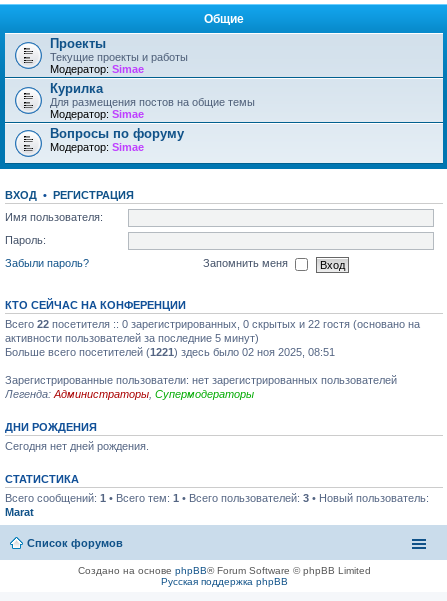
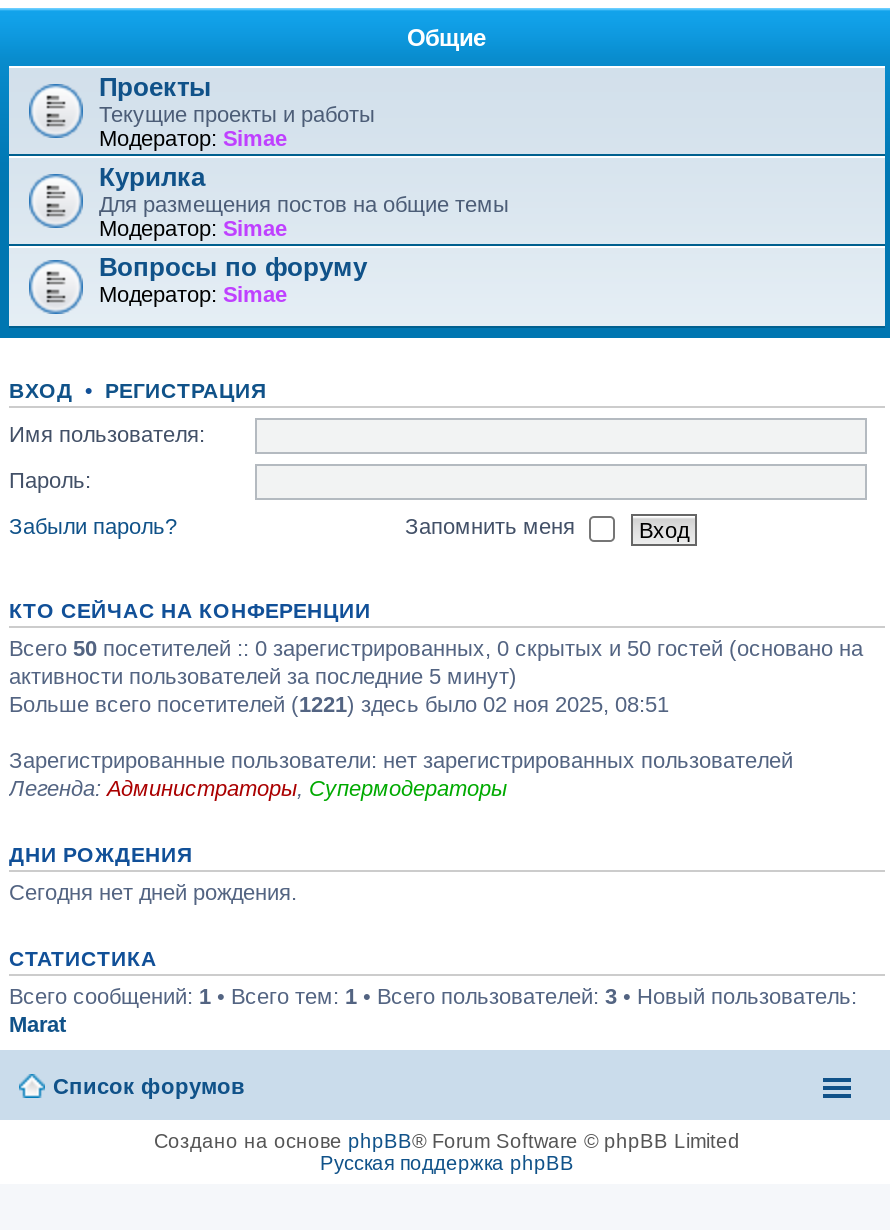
- Всего 22 посетителя :: 0 зарегистрированных, 0 скрытых и 22 гостя (основано на
+ Всего 50 посетителей :: 0 зарегистрированных, 0 скрытых и 50 гостей (основано на
